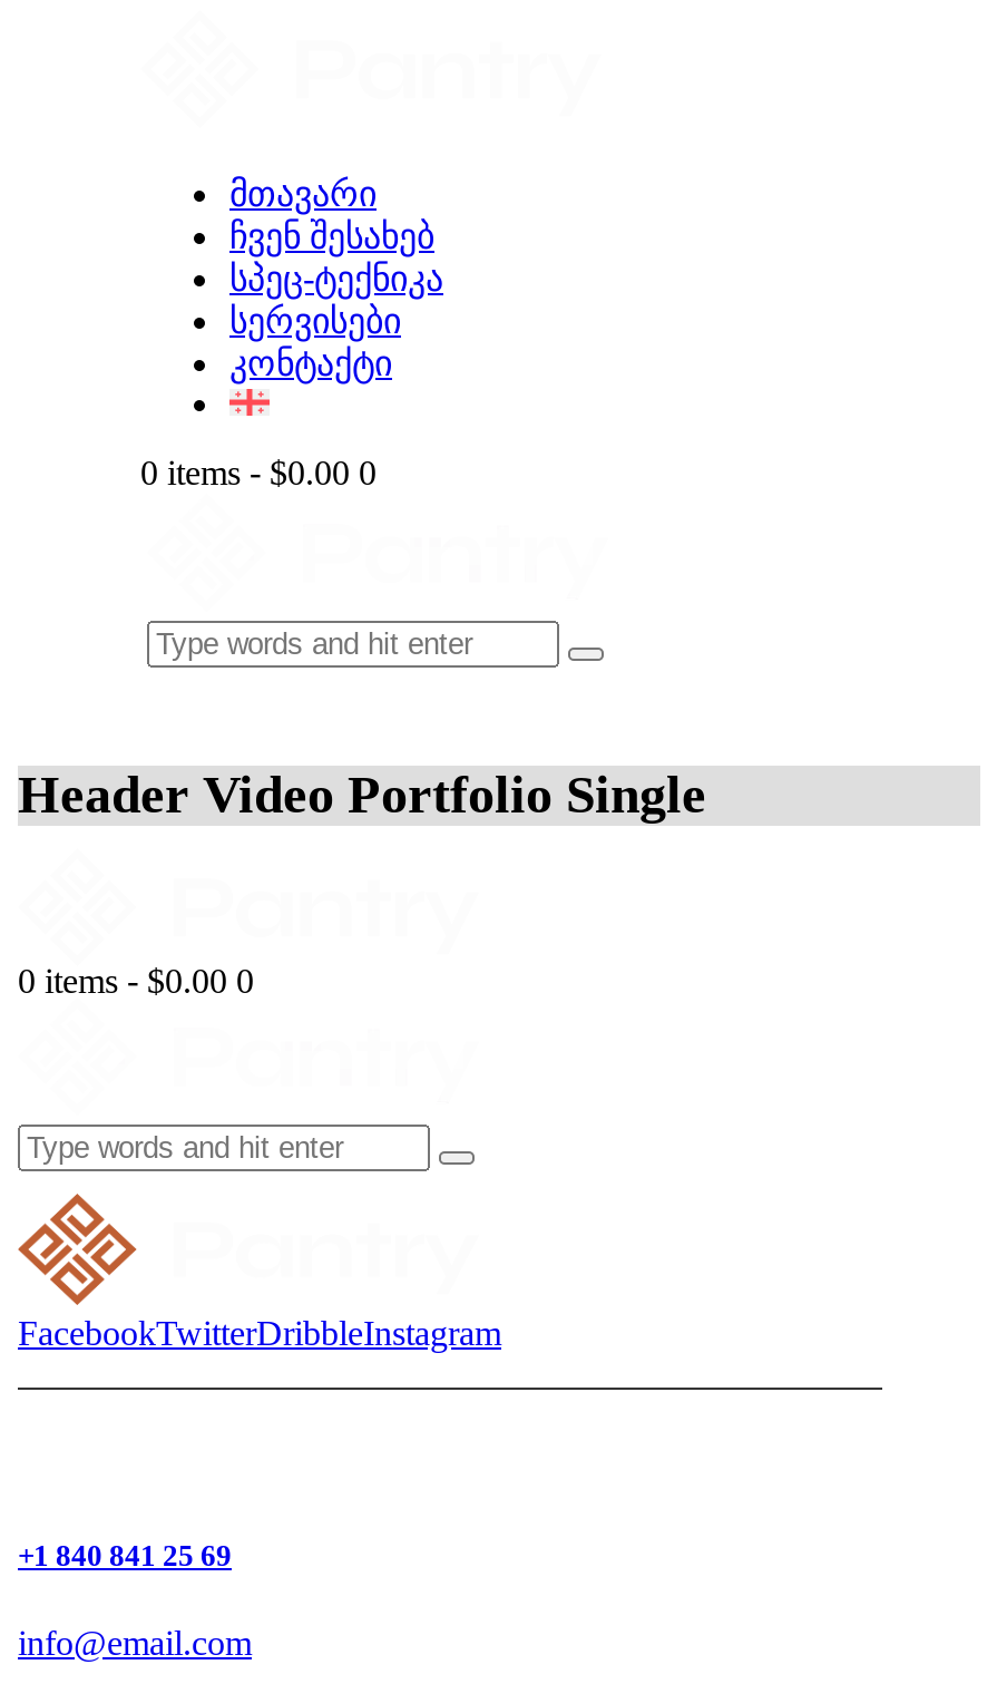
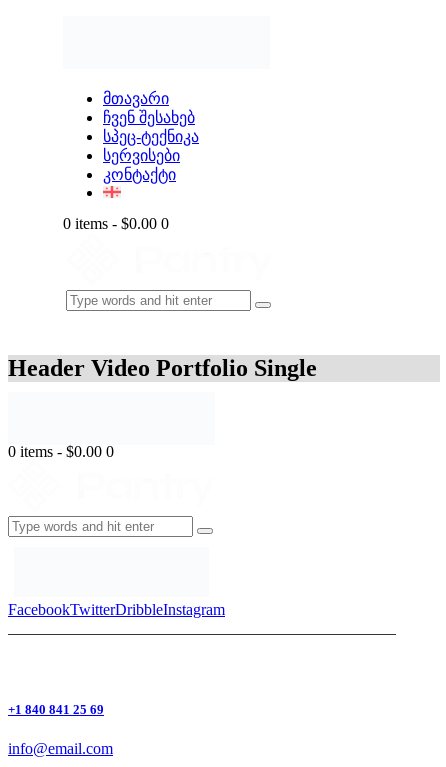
- [image]
